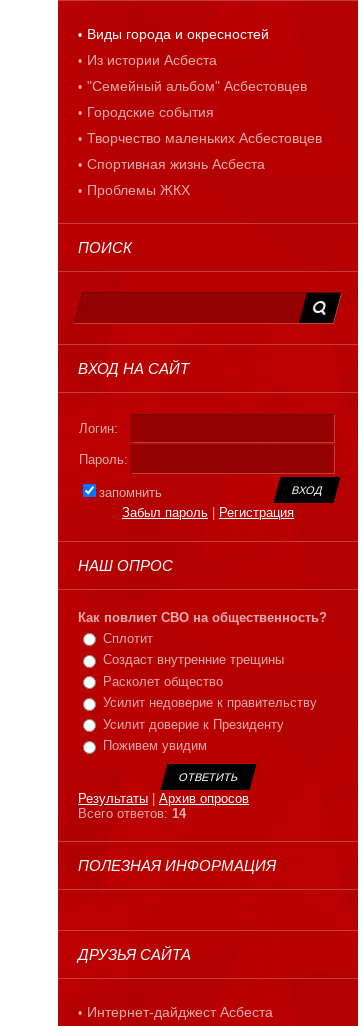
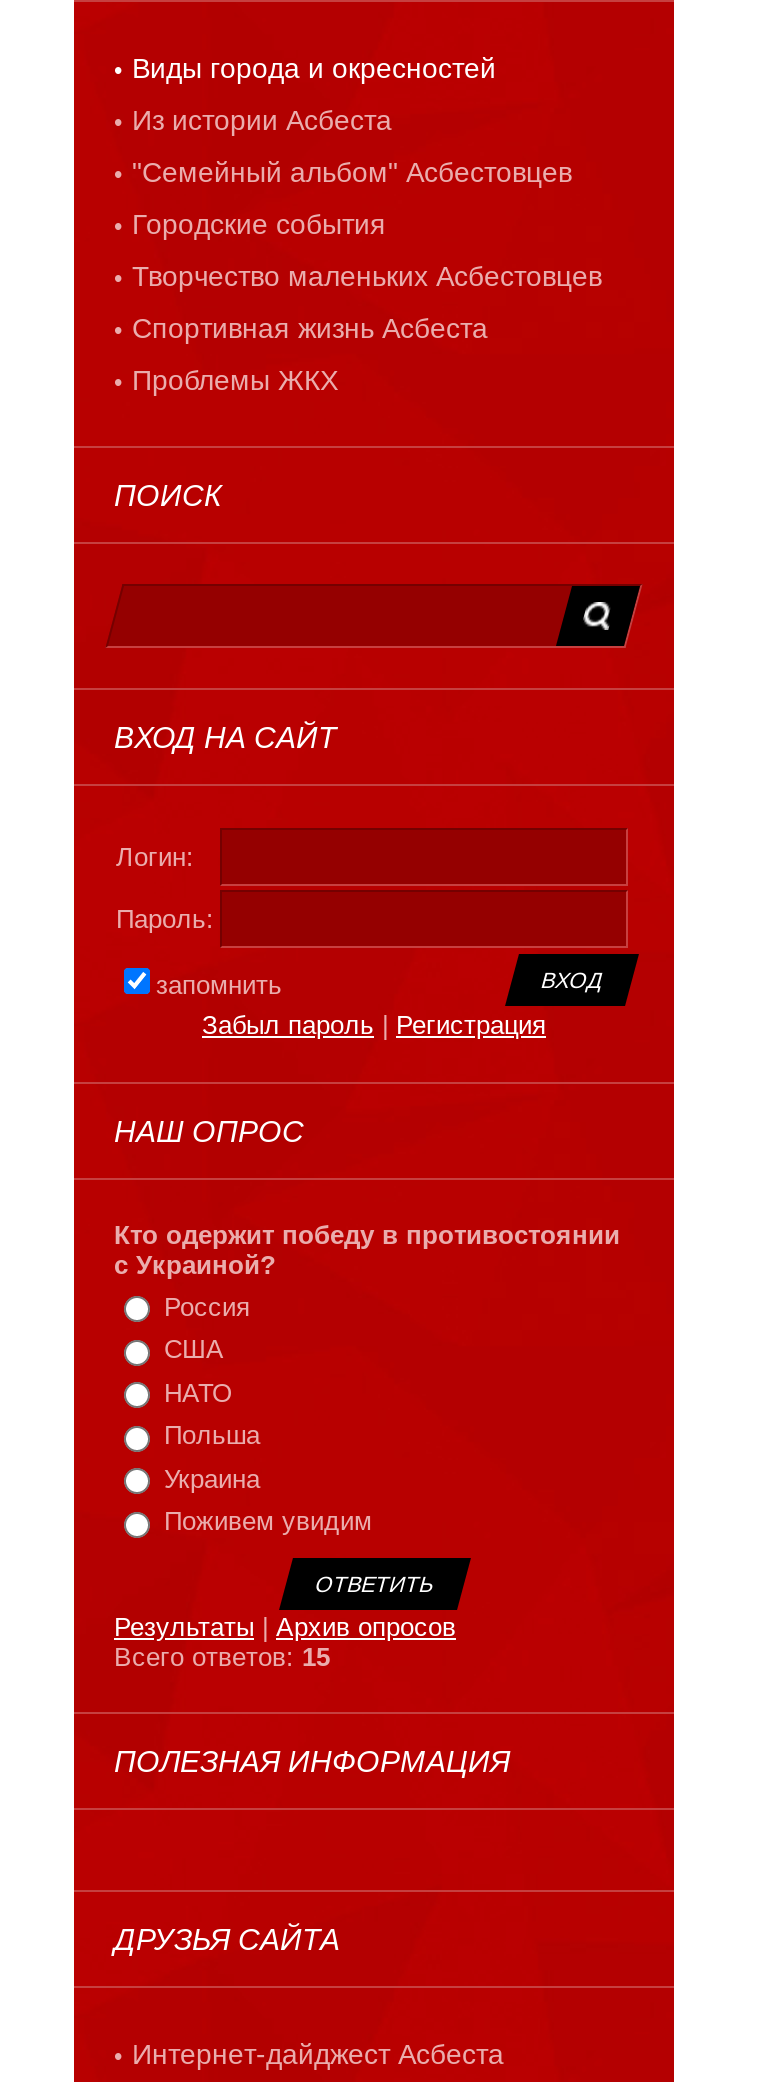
- Как повлиет СВО на общественность?
- Сплотит
- Создаст внутренние трещины
- Расколет общество
- Усилит недоверие к правительству
- Усилит доверие к Президенту
+ Кто одержит победу в противостоянии
+ с Украиной?
+ Россия
+ США
+ НАТО
+ Польша
+ Украина

- Всего ответов:14
+ Всего ответов:15
